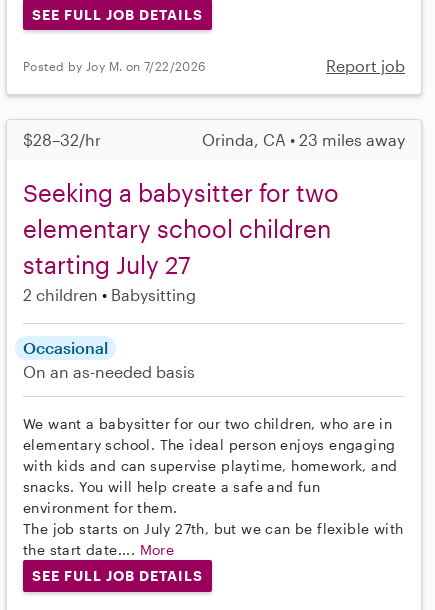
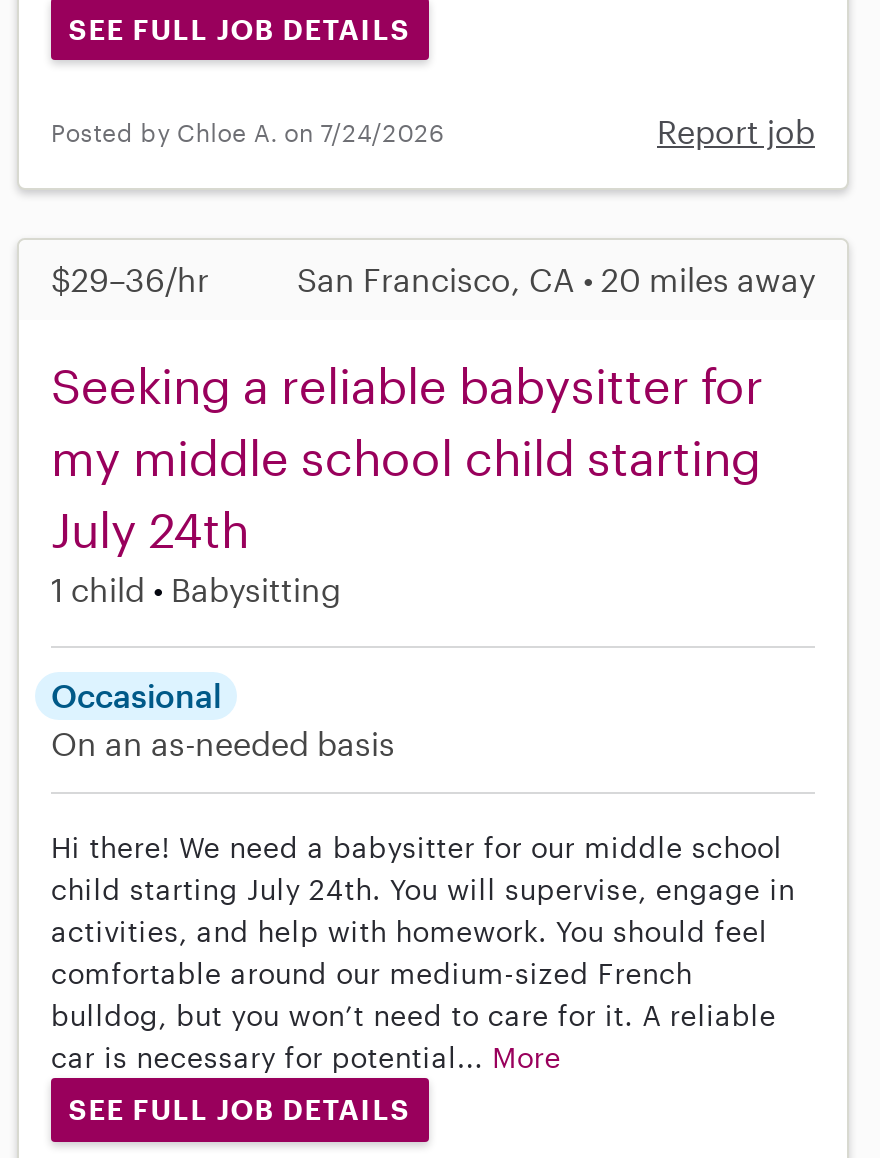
- Posted by Joy M. on 7/22/2026
+ Posted by Chloe A. on 7/24/2026

- $28–32/hr
- Orinda, CA • 23 miles away
+ $29–36/hr
+ San Francisco, CA • 20 miles away

- Seeking a babysitter for two
- elementary school children
- starting July 27
- 2 children
+ Seeking a reliable babysitter for
+ my middle school child starting
+ July 24th
+ 1 child

- We want a babysitter for our two children, who are in
- elementary school. The ideal person enjoys engaging
- with kids and can supervise playtime, homework, and
- snacks. You will help create a safe and fun
- environment for them.
- The job starts on July 27th, but we can be flexible with
- the start date.... More
+ Hi there! We need a babysitter for our middle school
+ child starting July 24th. You will supervise, engage in
+ activities, and help with homework. You should feel
+ comfortable around our medium-sized French
+ bulldog, but you won’t need to care for it. A reliable
+ car is necessary for potential... More
